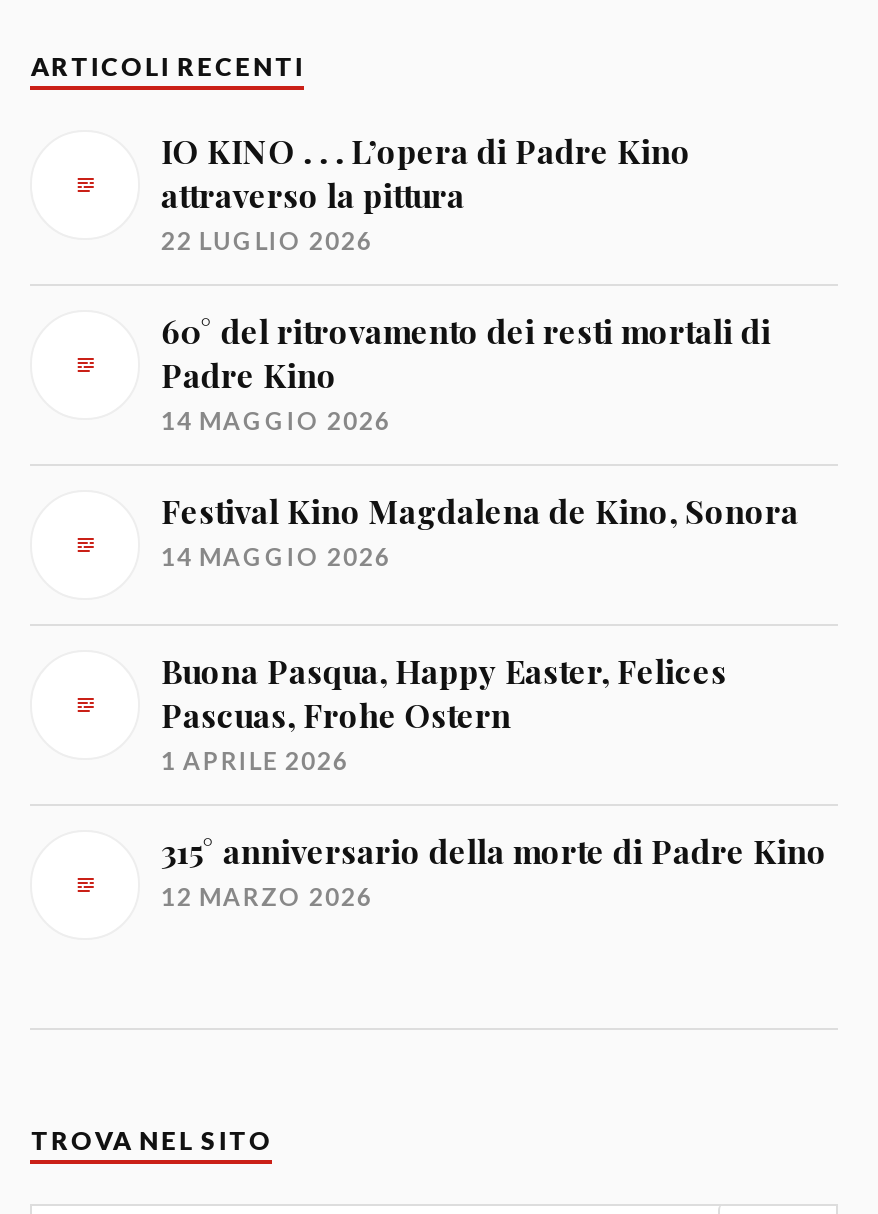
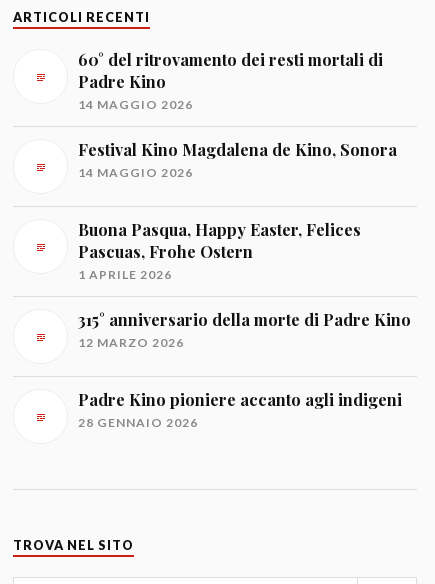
- IO KINO . . . L’opera di Padre Kino
- attraverso la pittura
- 22 LUGLIO 2026

moved up: 60° del ritrovamento dei resti mortali di | Padre Kino | 14 MAGGIO 2026 | ... | 315° anniversario della morte di Padre Kino | 12 MARZO 2026

+ Padre Kino pioniere accanto agli indigeni
+ 28 GENNAIO 2026
